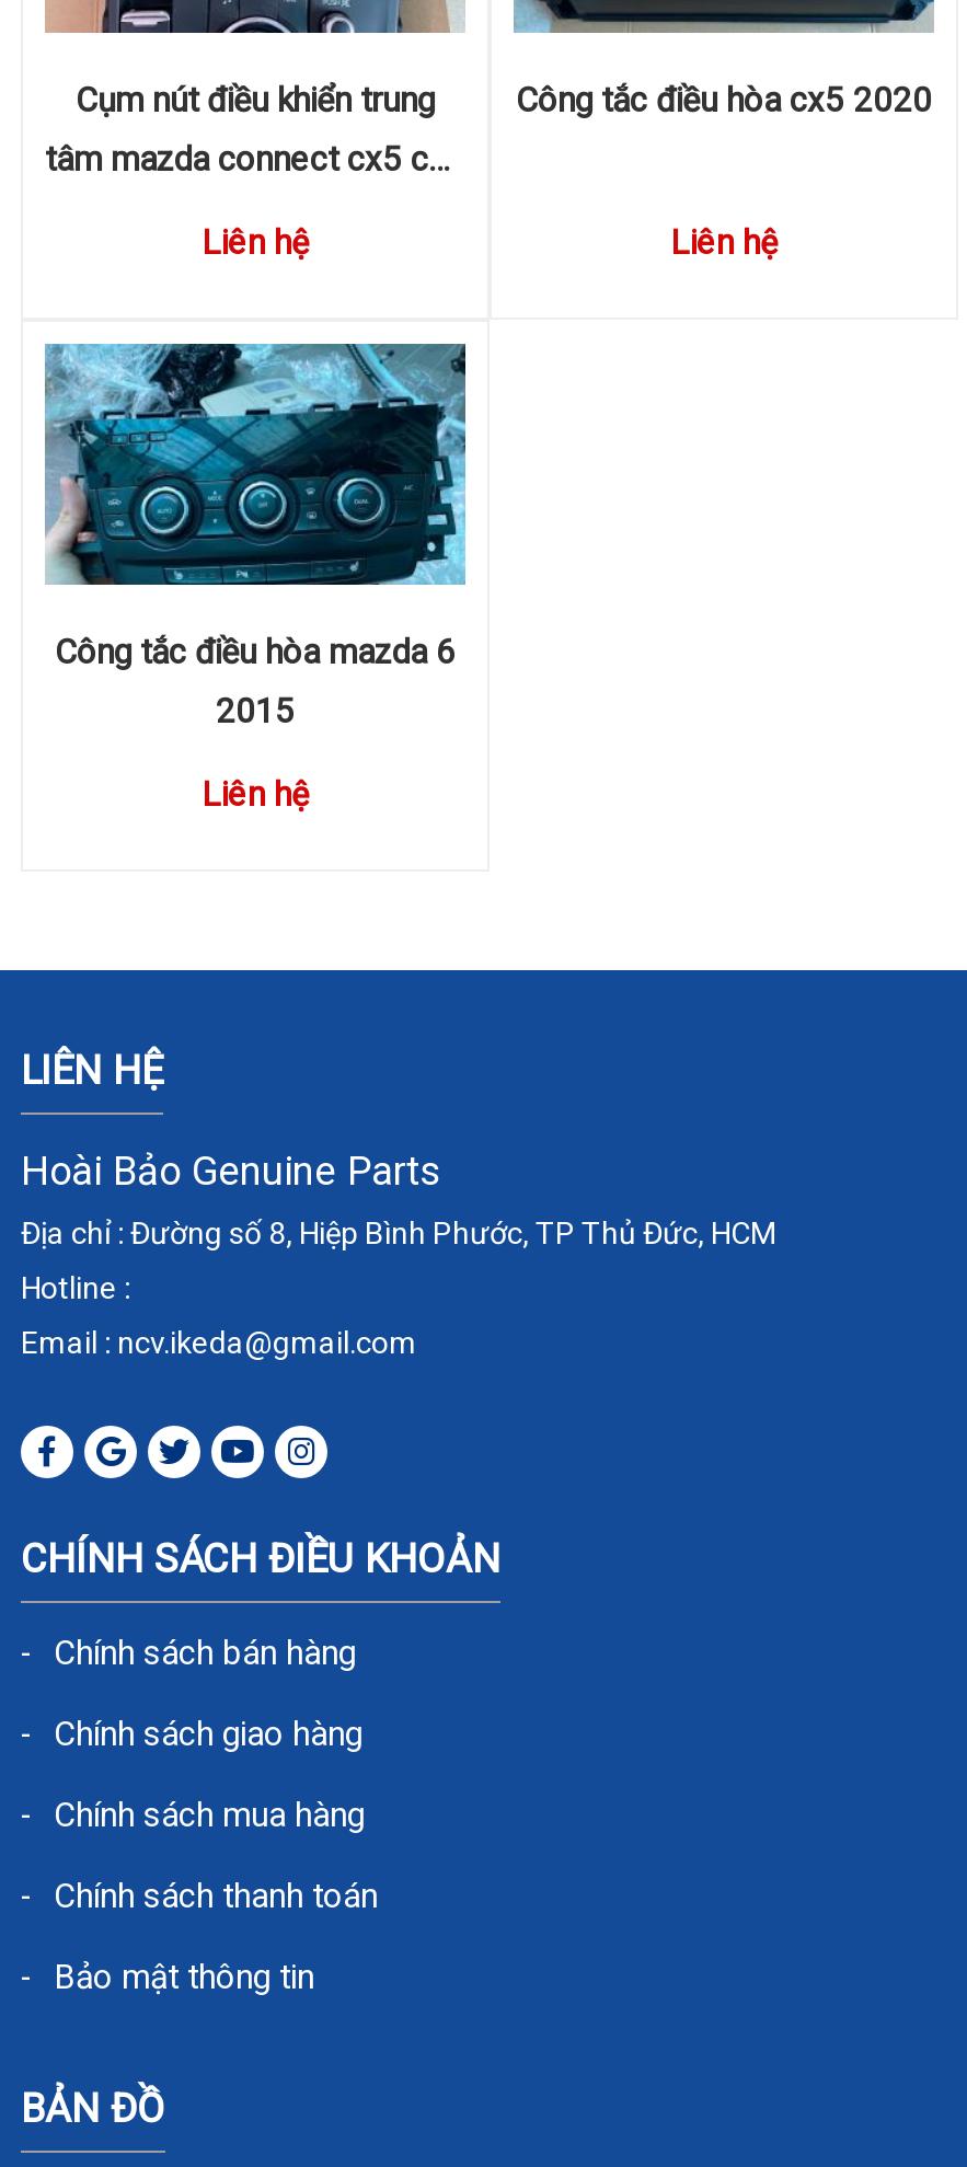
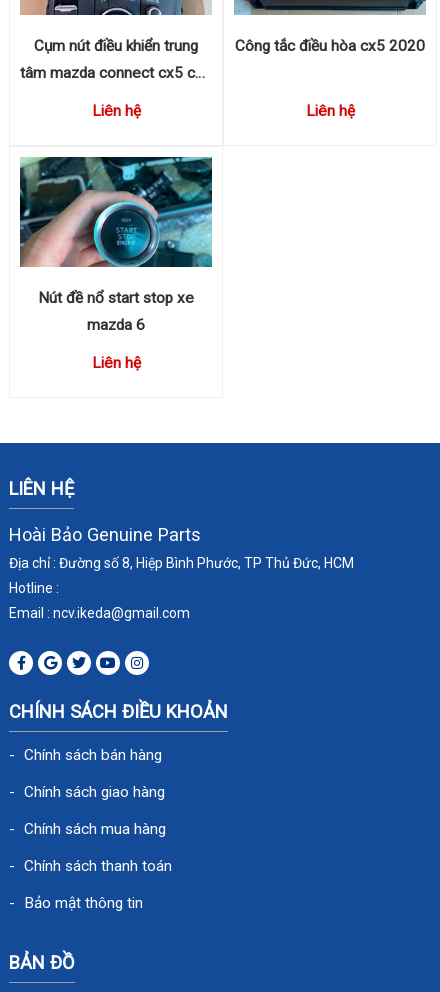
- [image]
- Công tắc điều hòa mazda 6
+ [image]
+ Nút đề nổ start stop xe

- 2015
+ mazda 6
